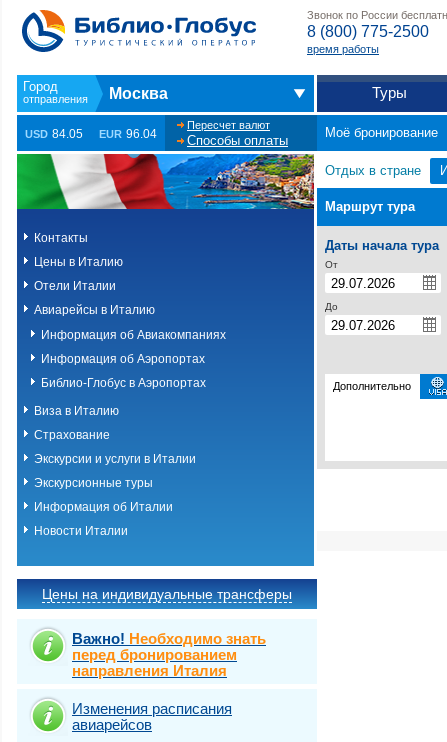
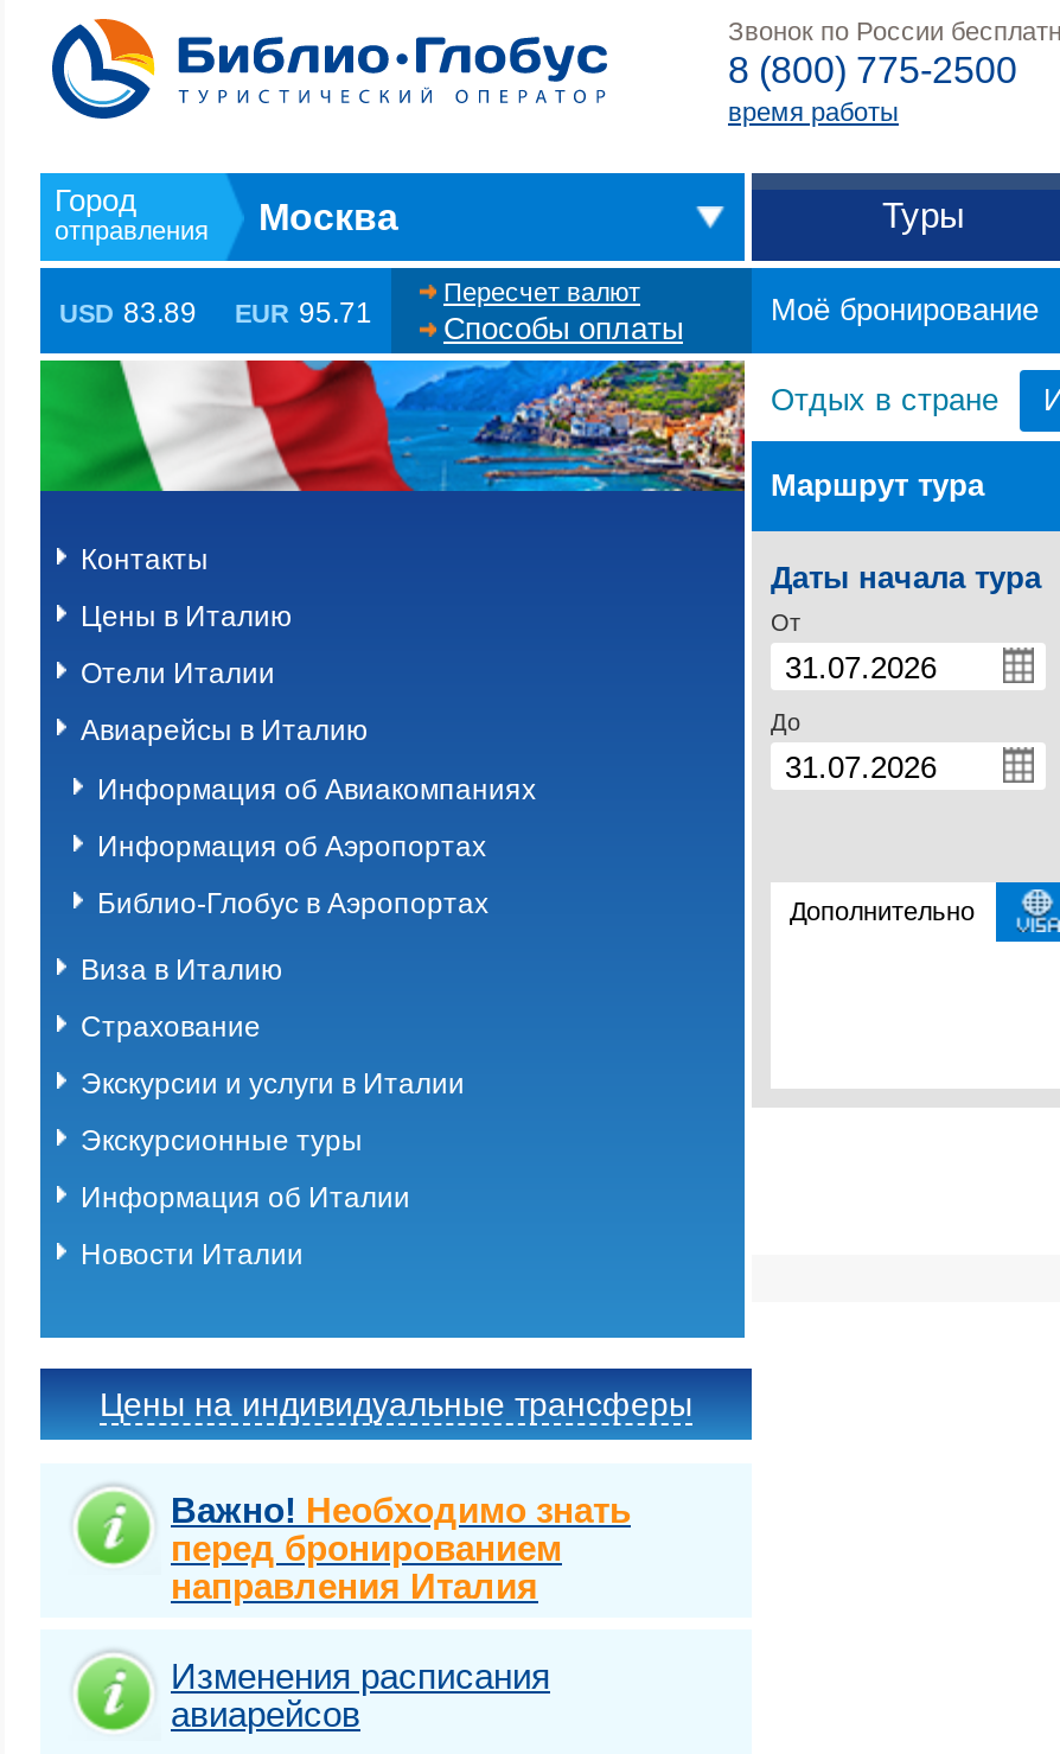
- USD 84.05
+ USD 83.89

- EUR 96.04
+ EUR 95.71
